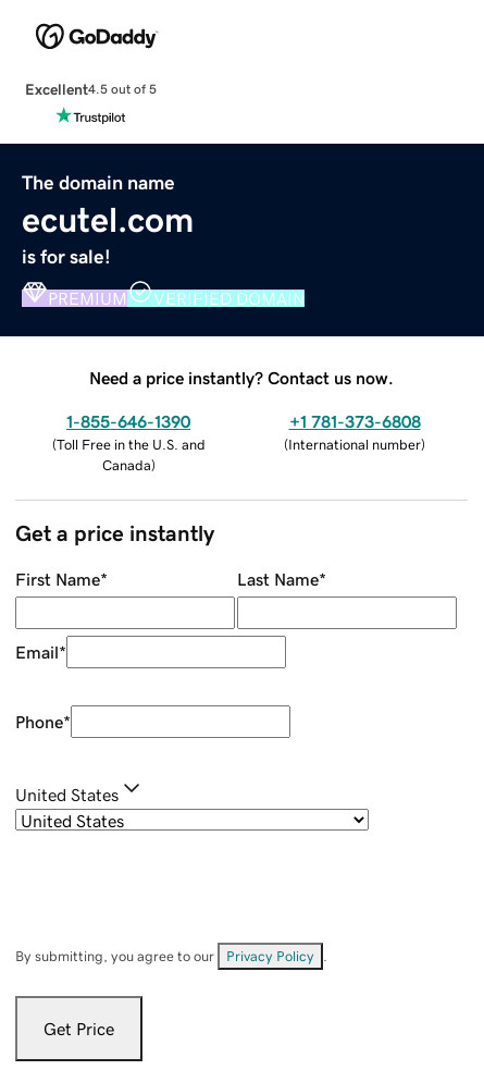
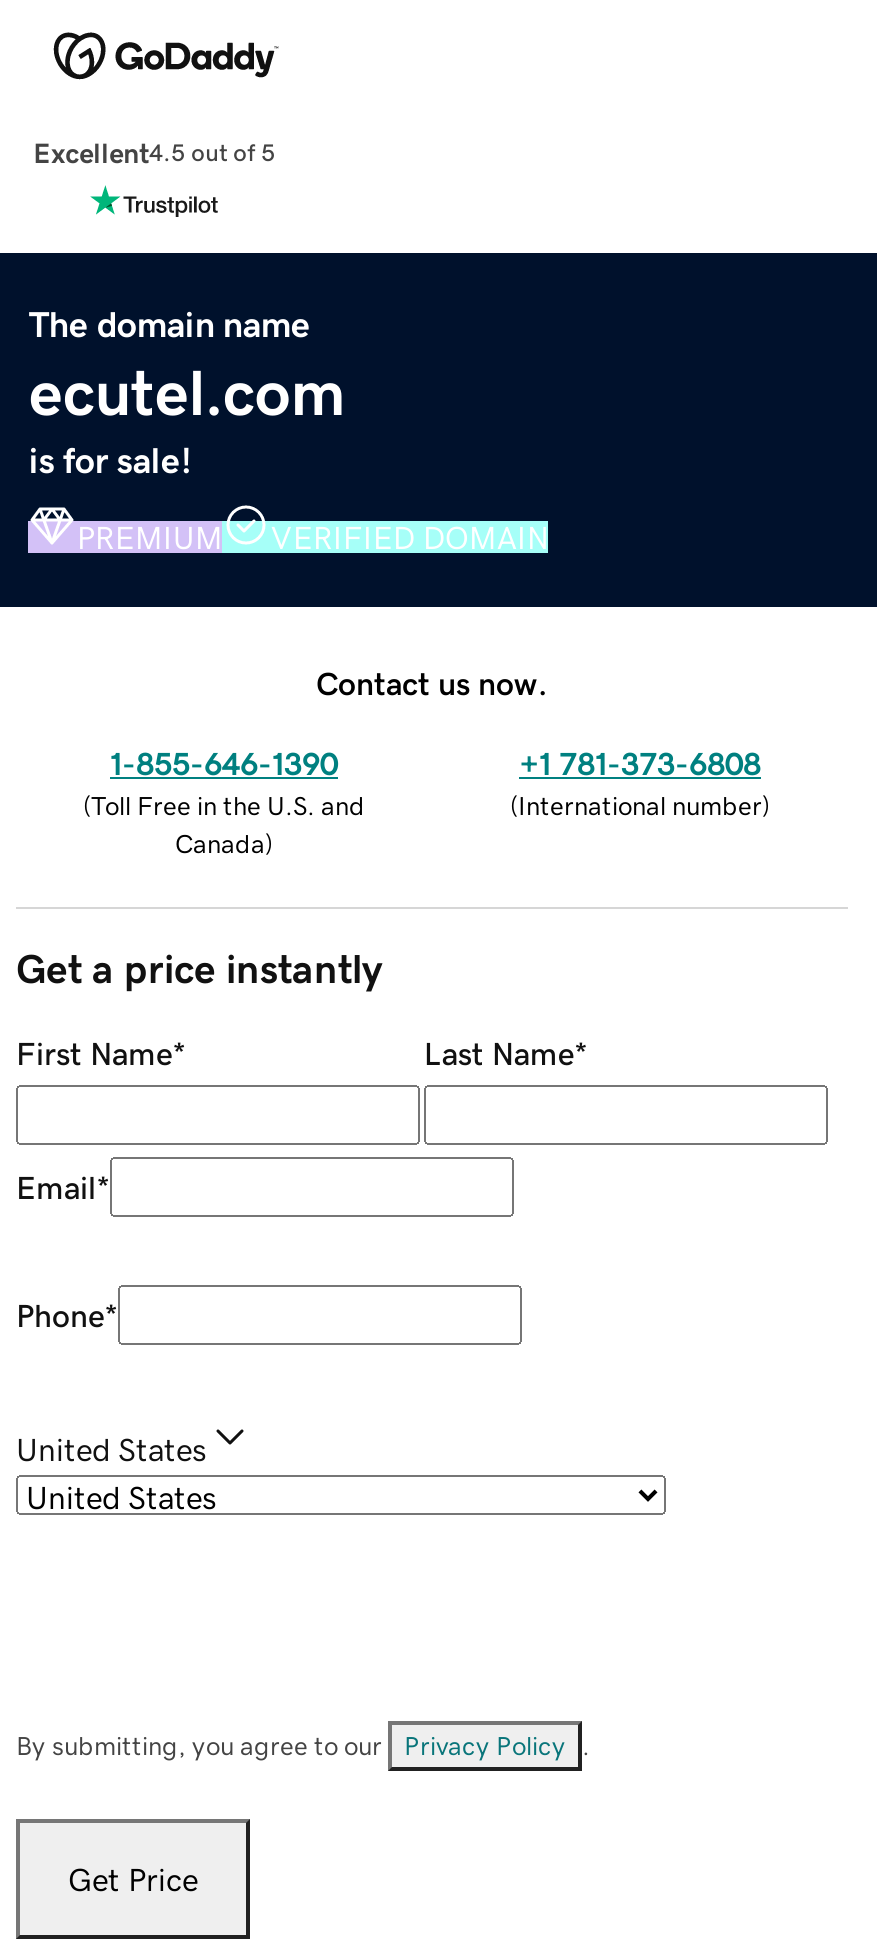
- Need a price instantly? Contact us now.
+ Contact us now.
